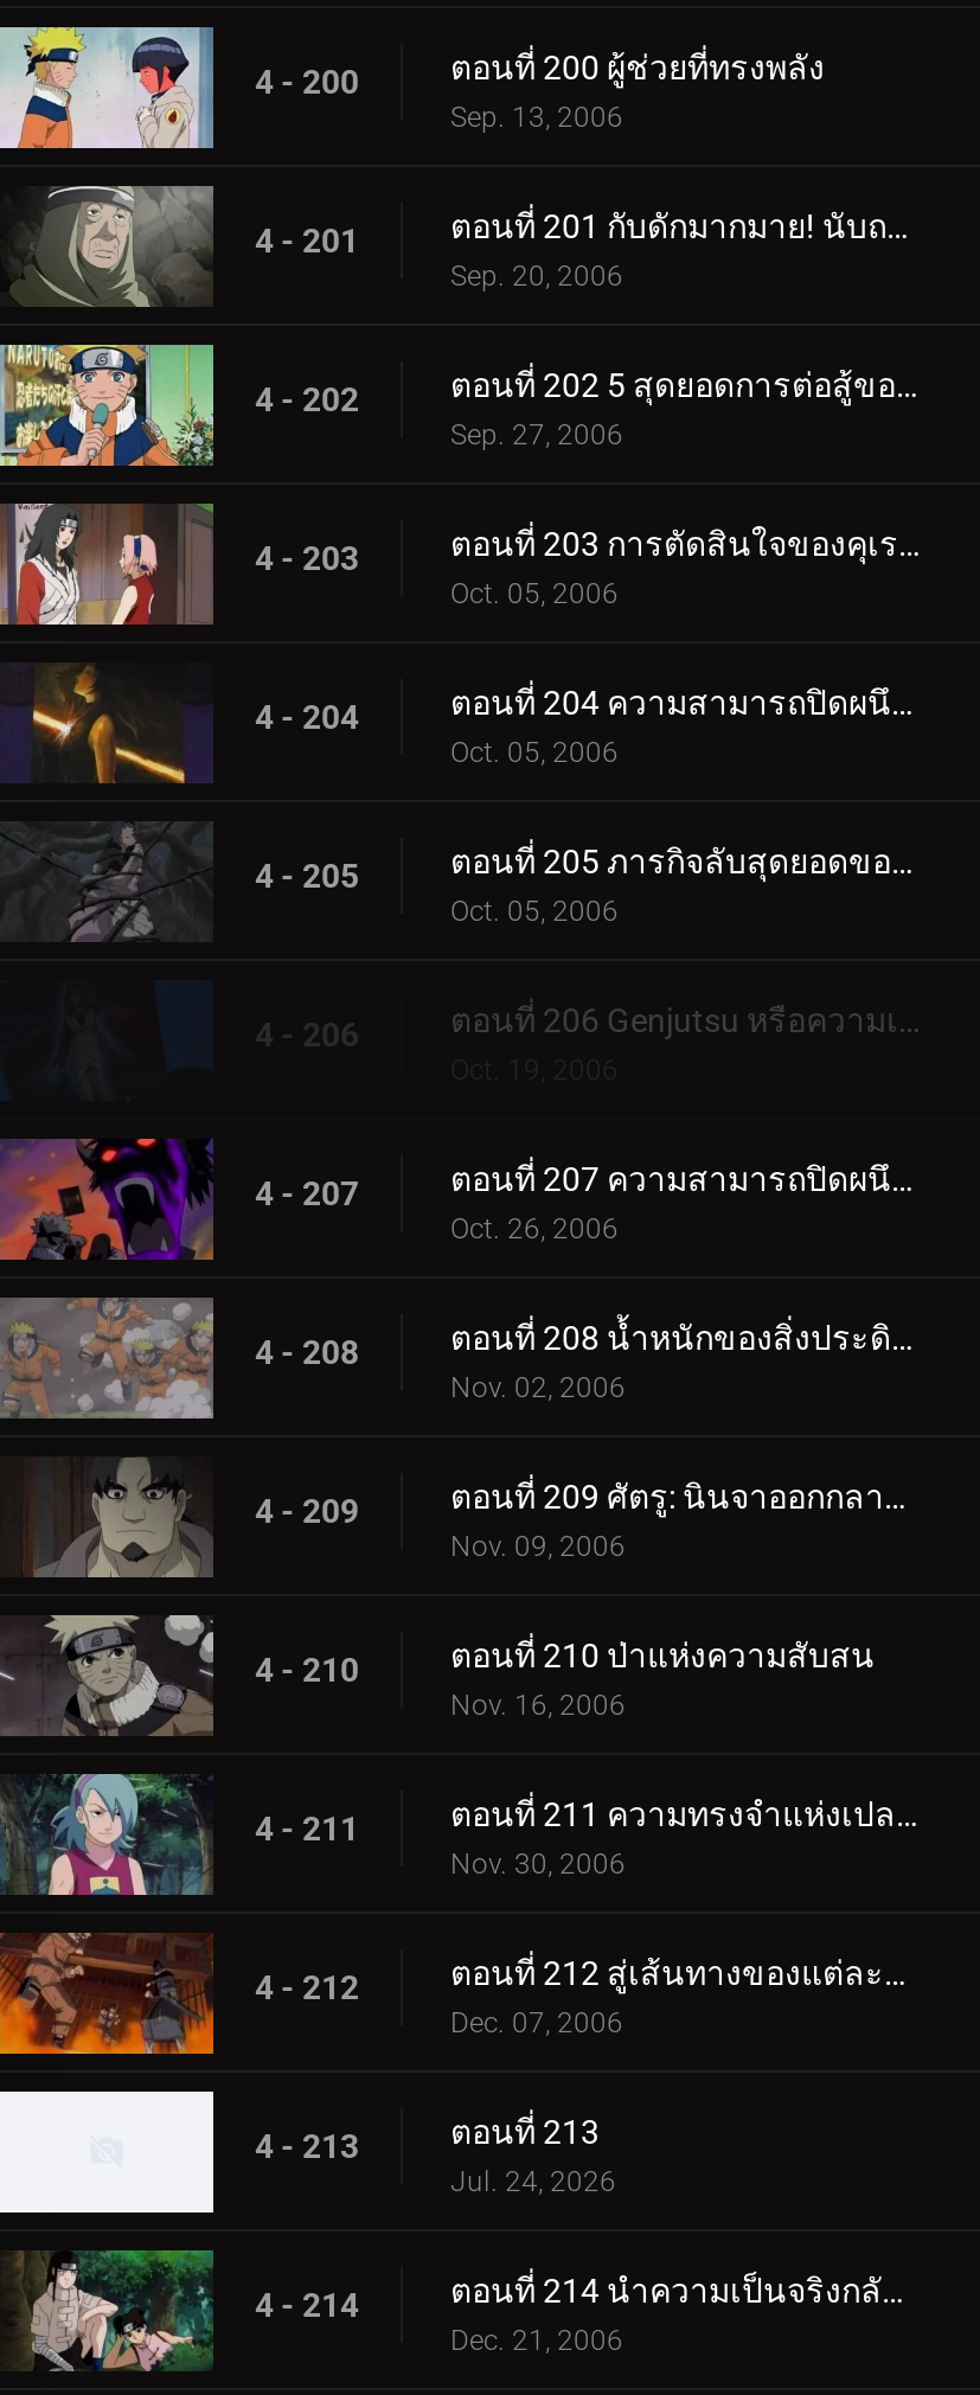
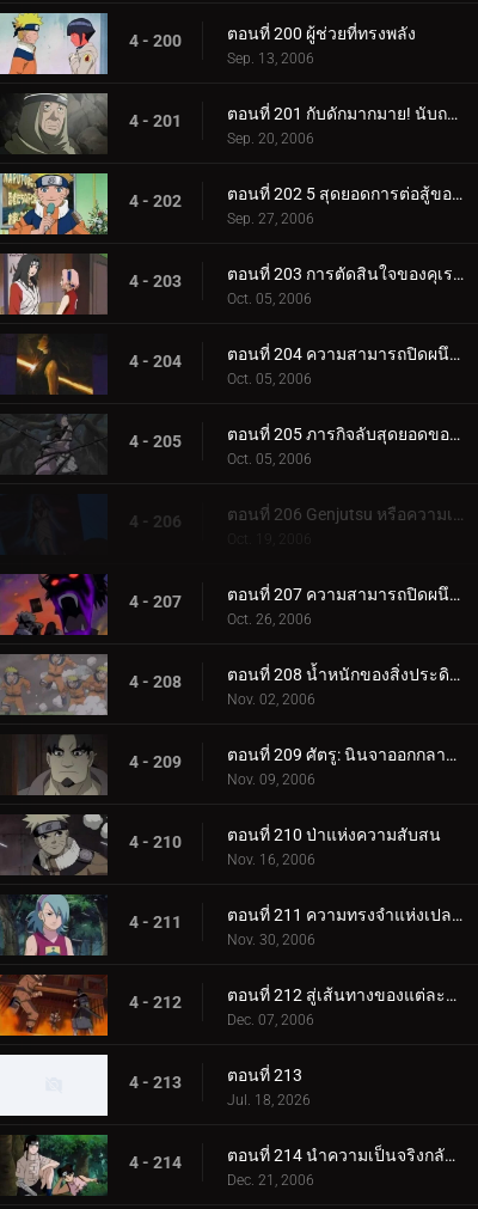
- Jul. 24, 2026
+ Jul. 18, 2026
